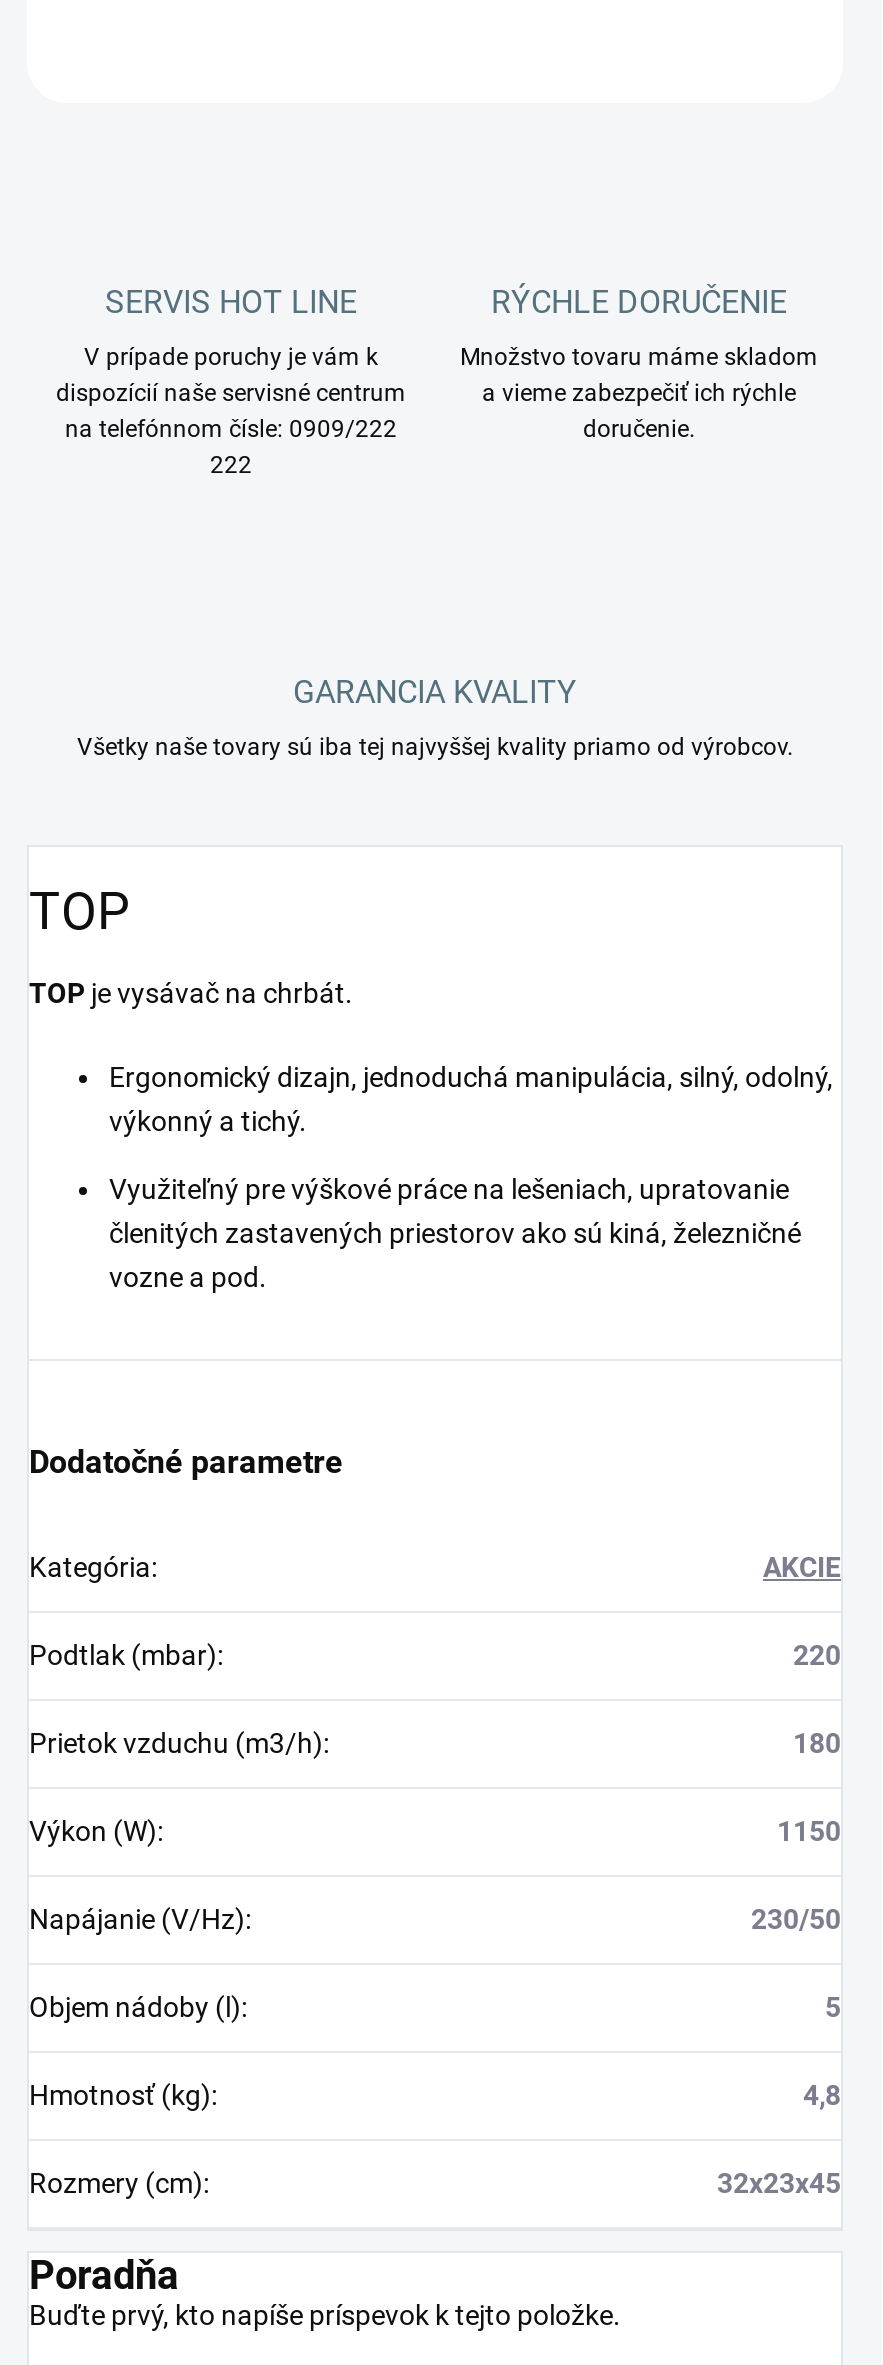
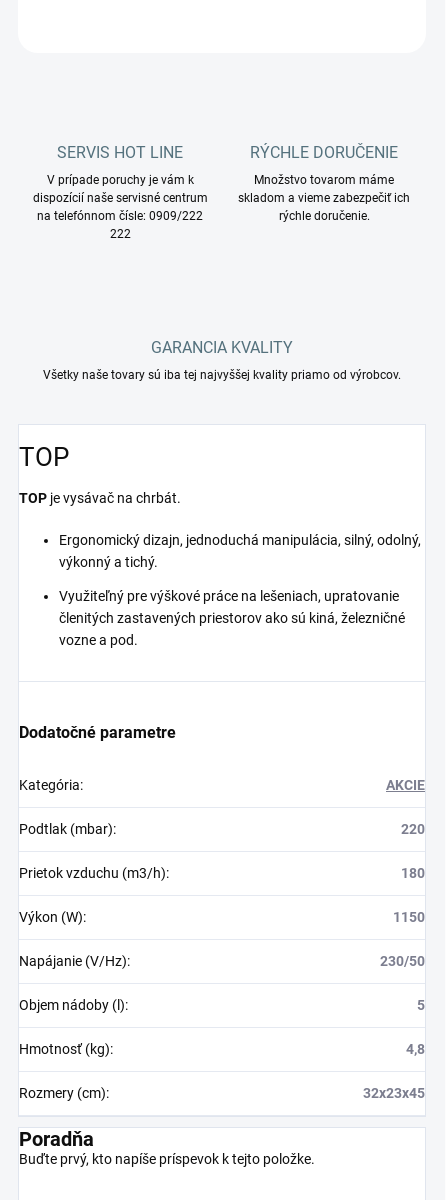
- Množstvo tovaru máme skladom
- a vieme zabezpečiť ich rýchle
- doručenie.
+ Množstvo tovarom máme
+ skladom a vieme zabezpečiť ich
+ rýchle doručenie.
